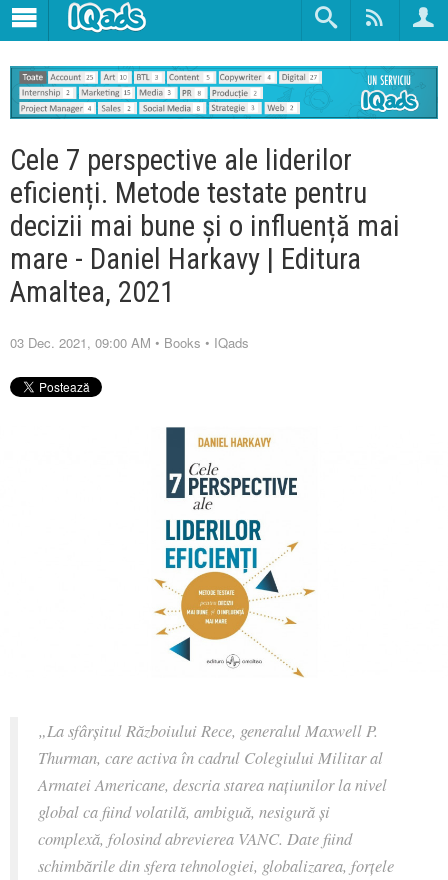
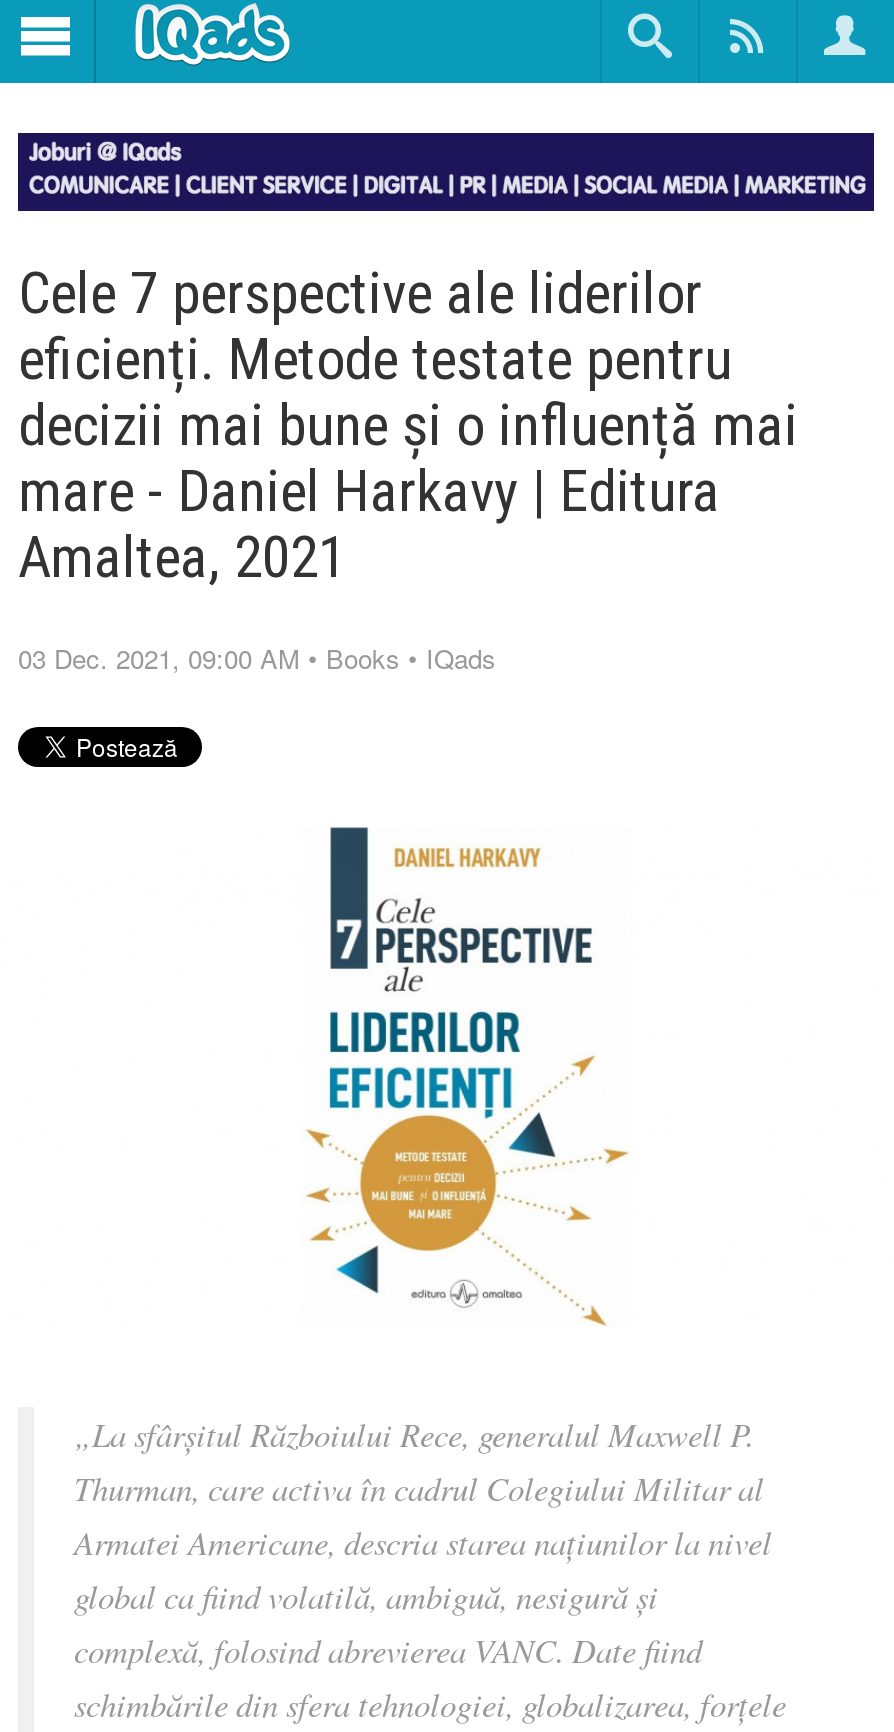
- [image]
+ [image]
